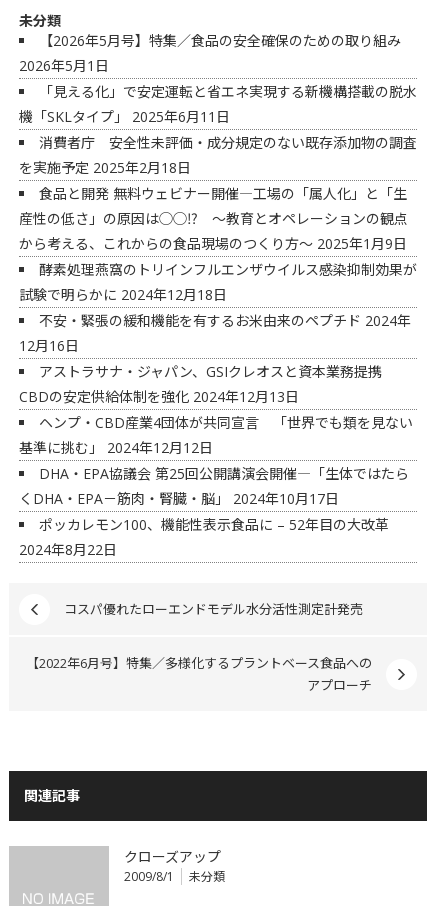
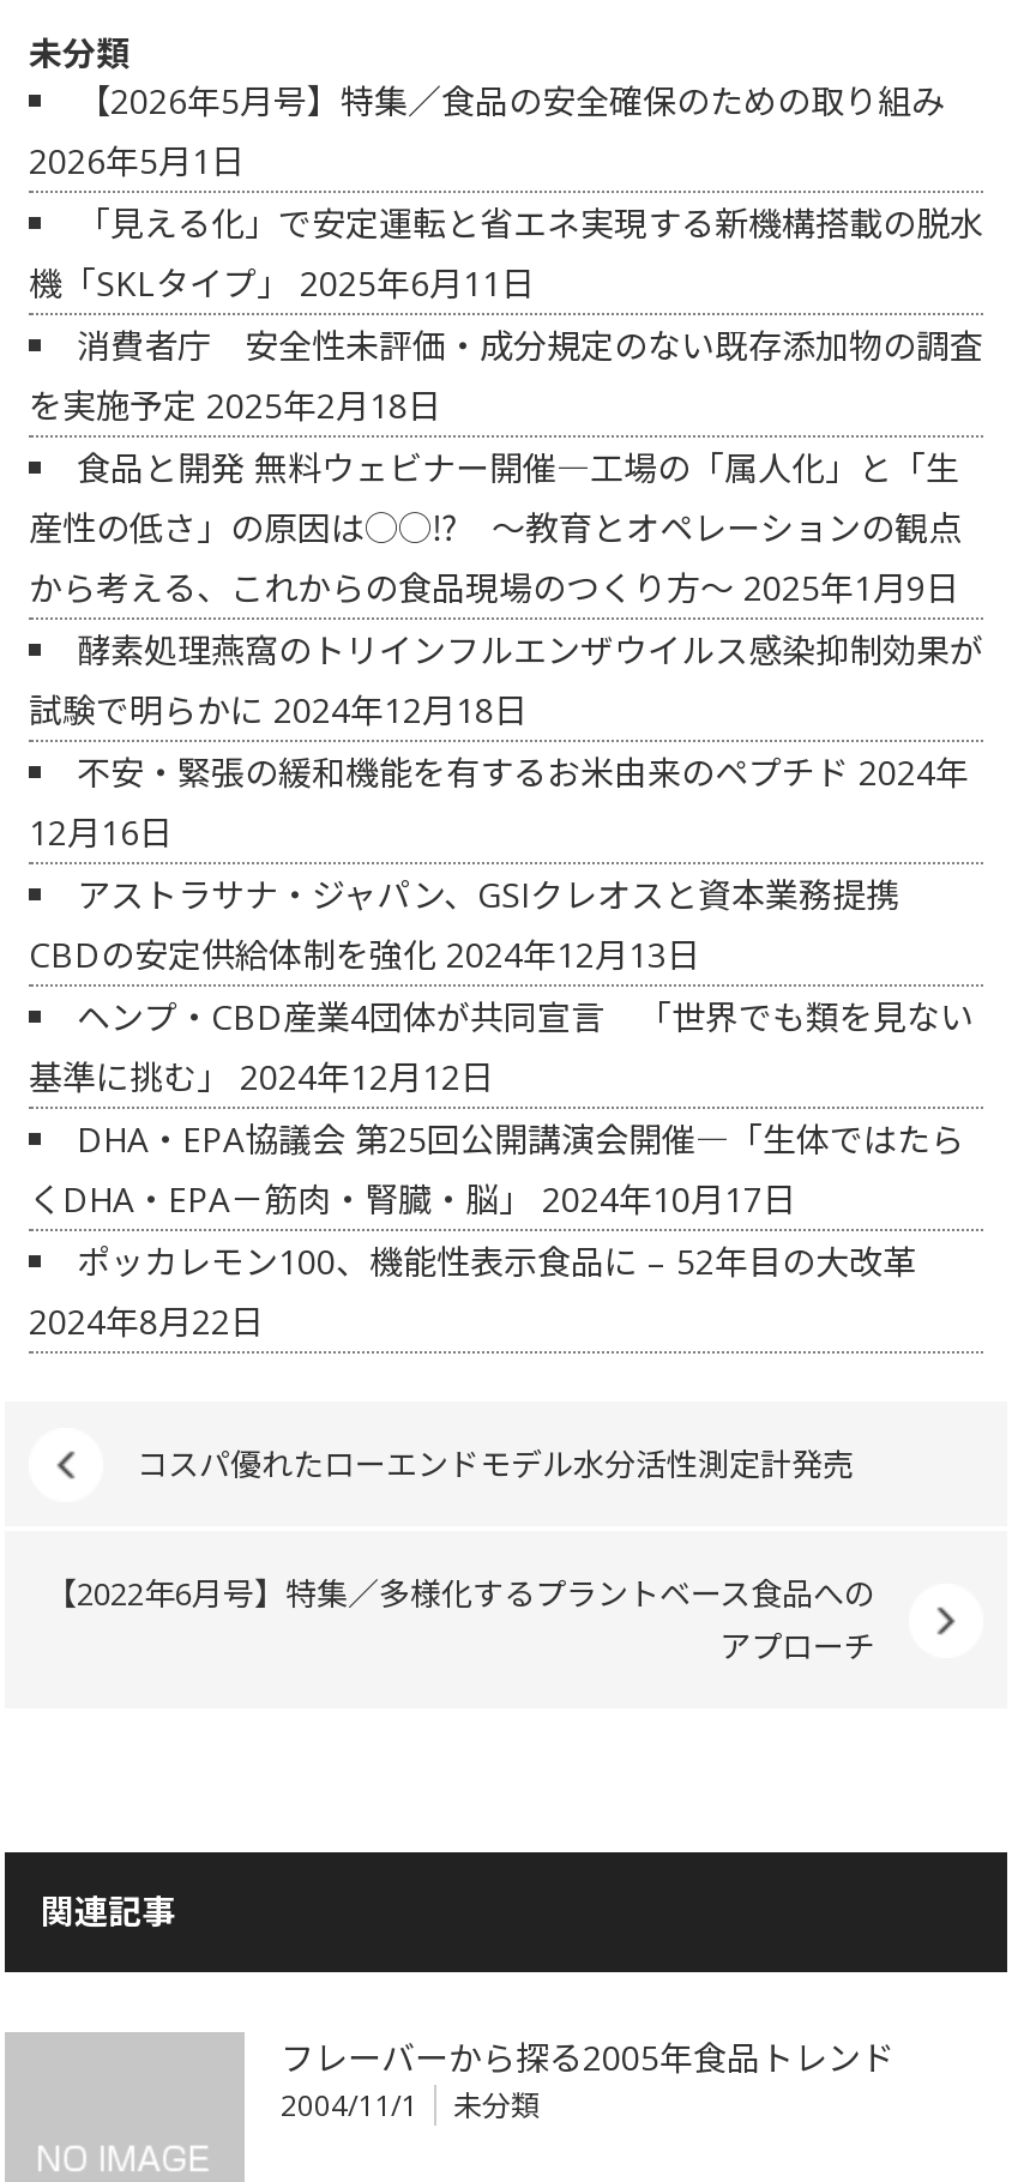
- クローズアップ
- 2009/8/1
+ フレーバーから探る2005年食品トレンド
+ 2004/11/1
